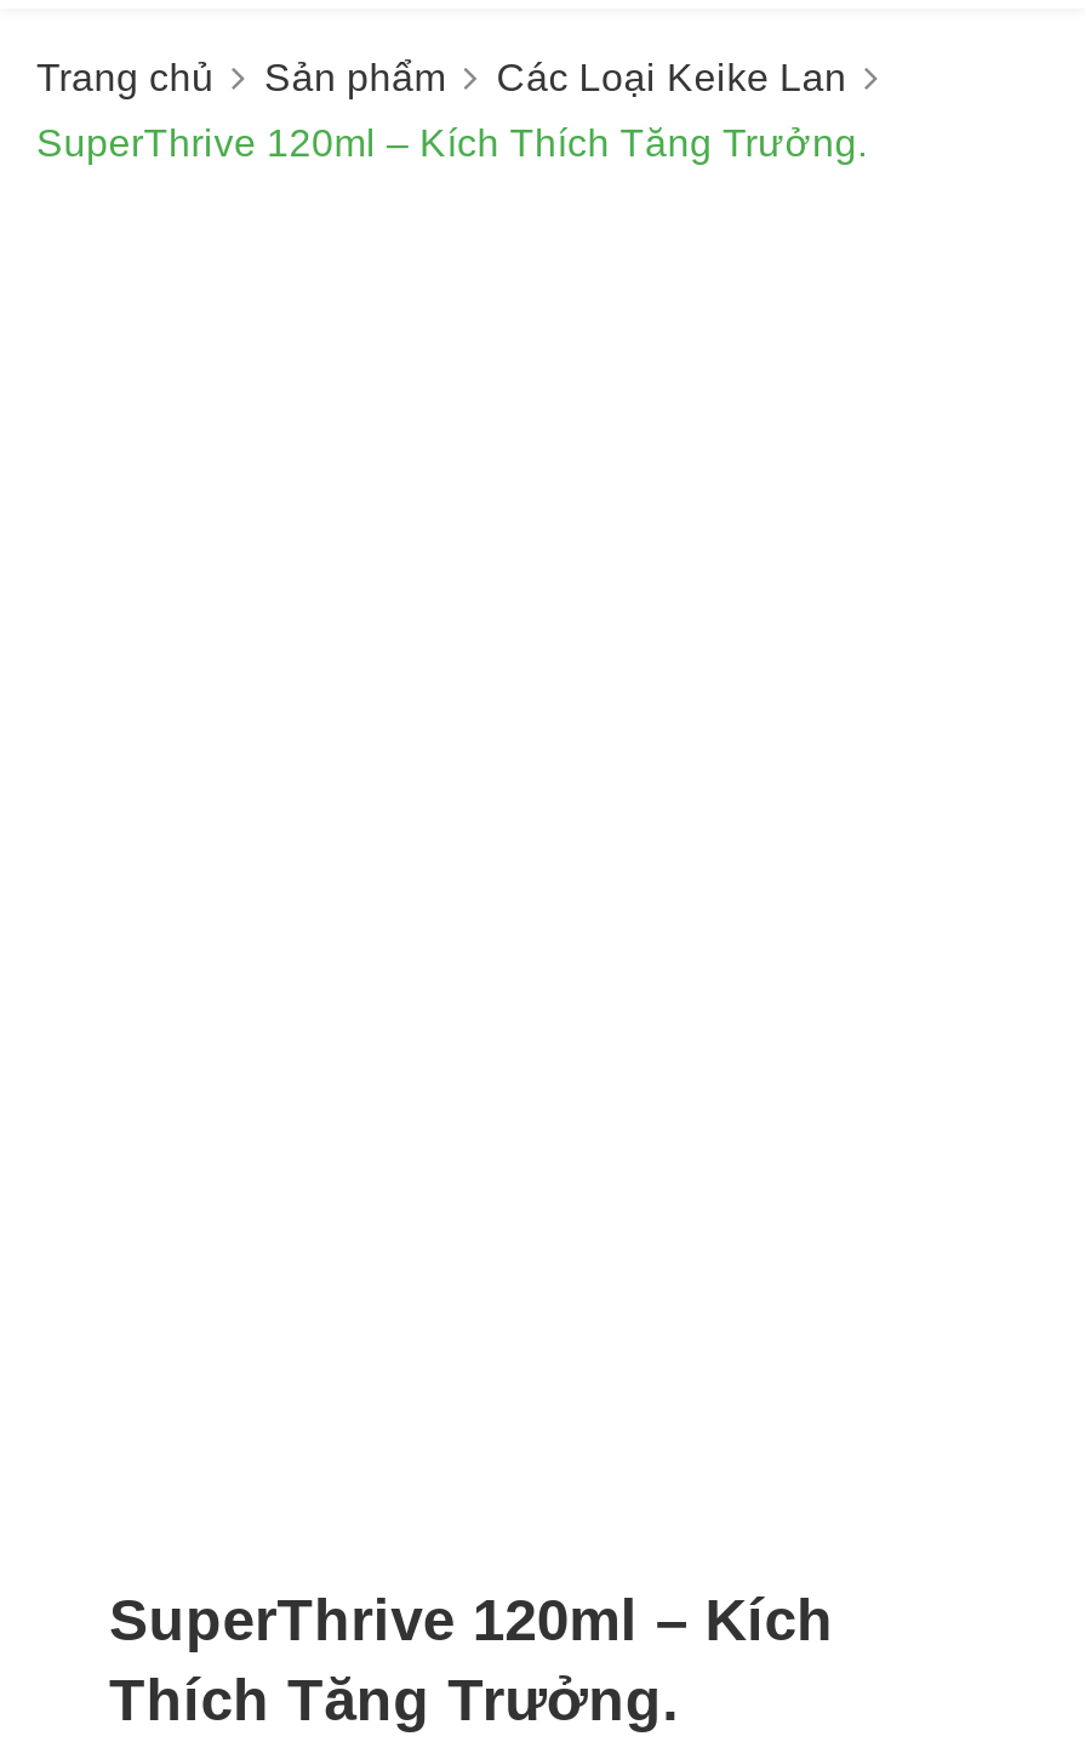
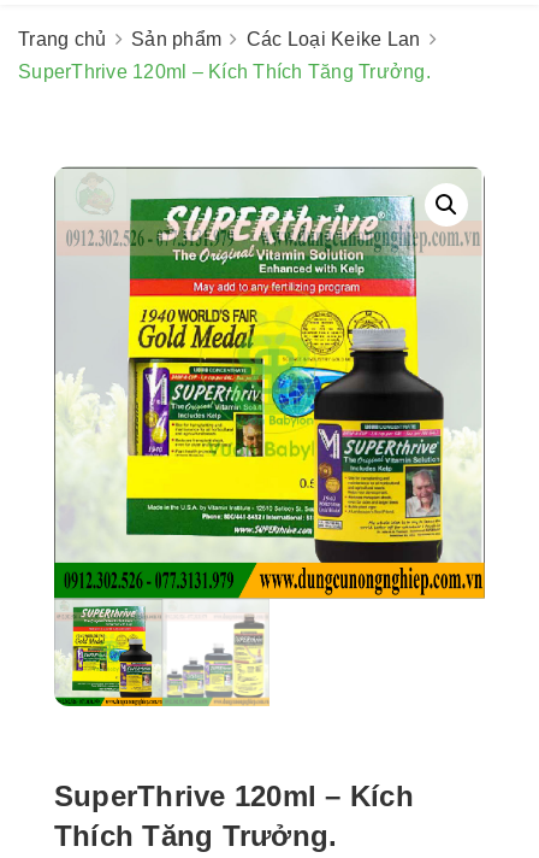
+ [image]
